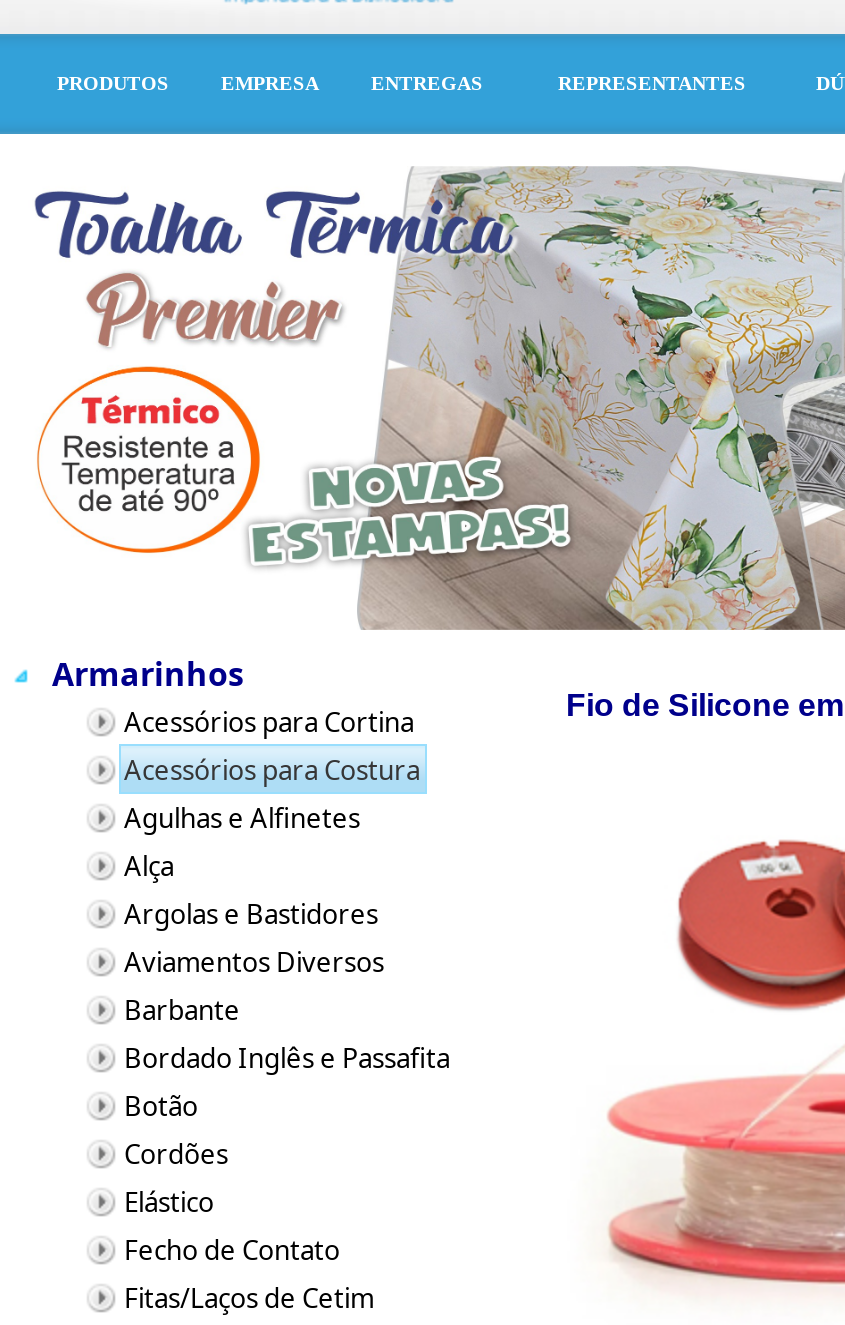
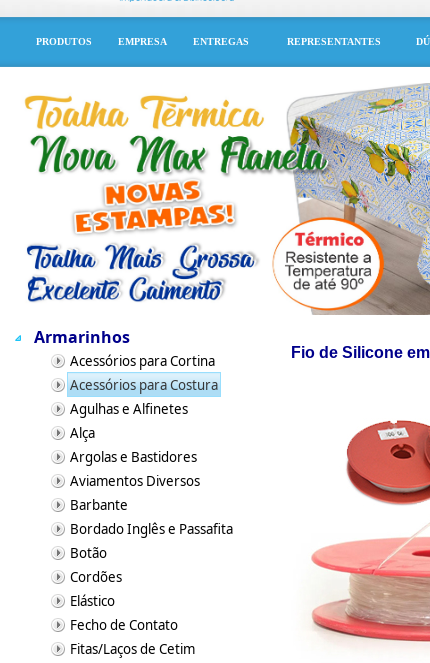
- [image]
+ [image]
